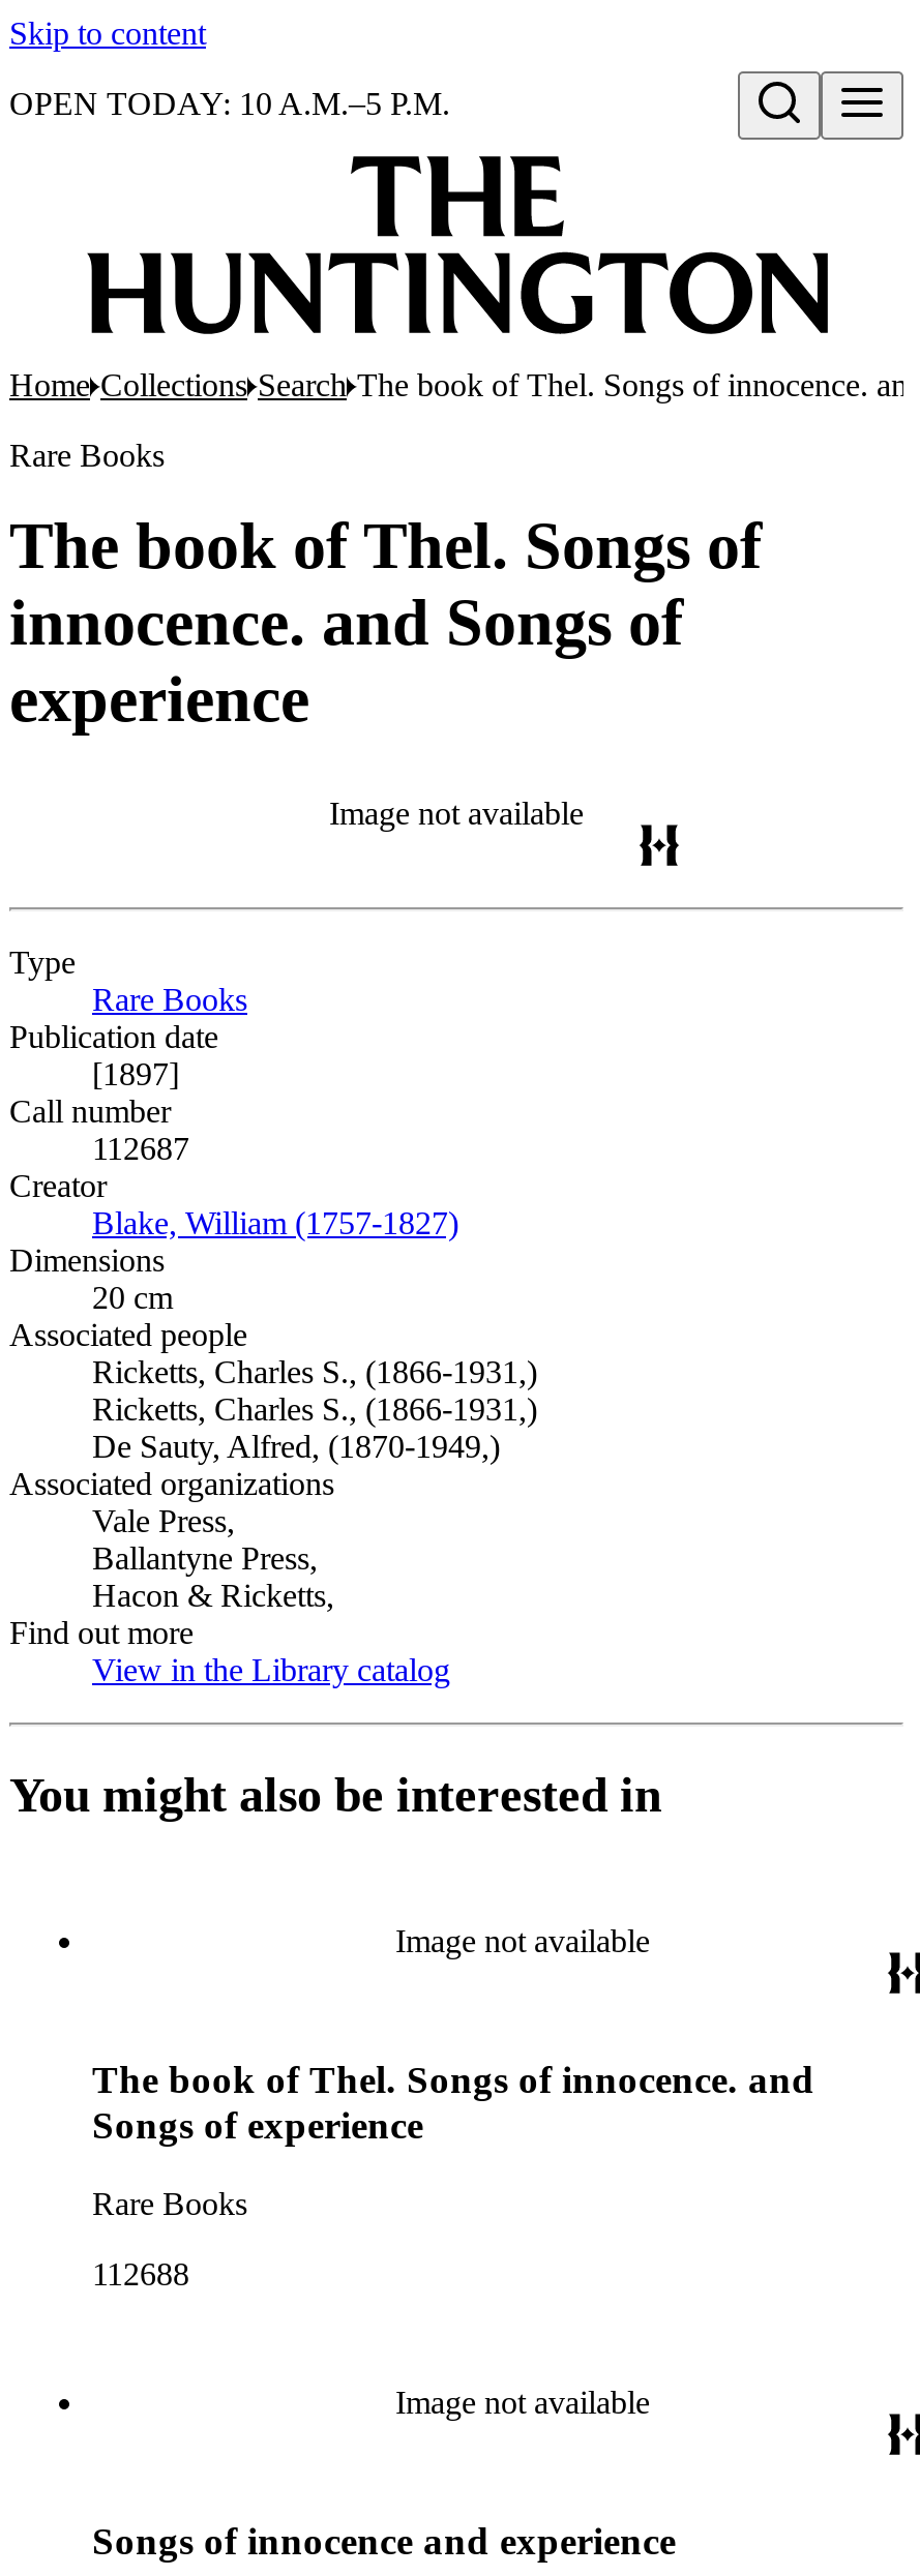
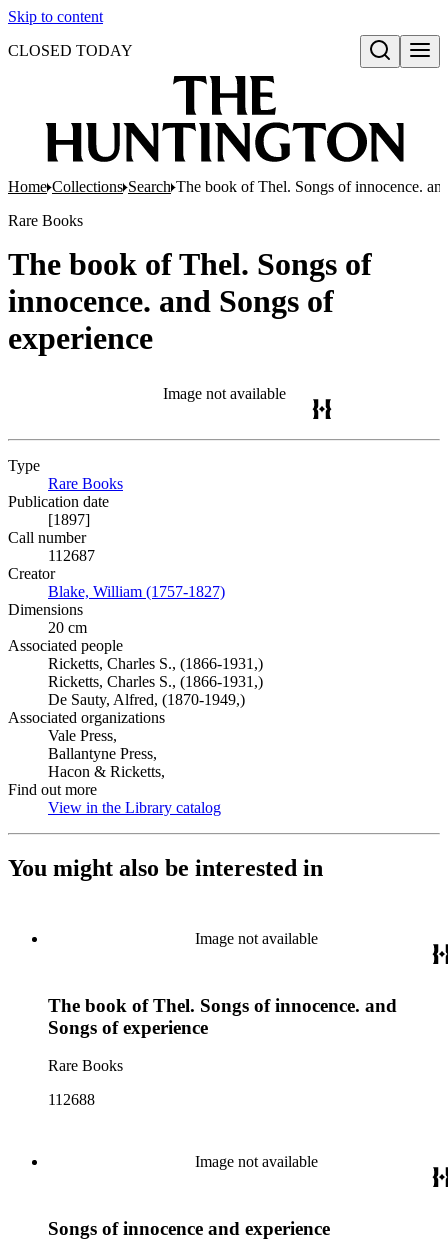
- OPEN TODAY: 10 A.M.–5 P.M.
+ CLOSED TODAY
